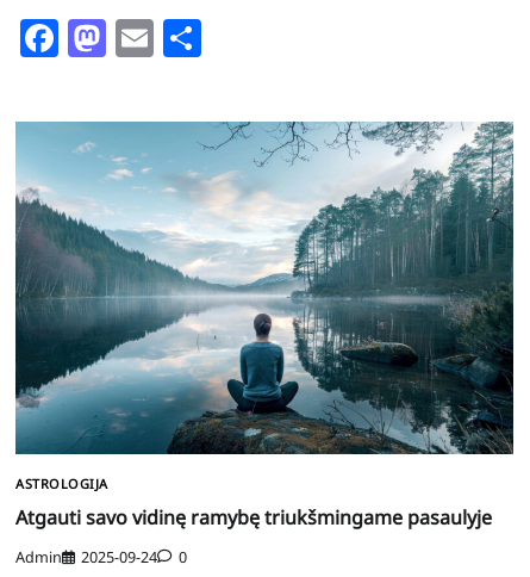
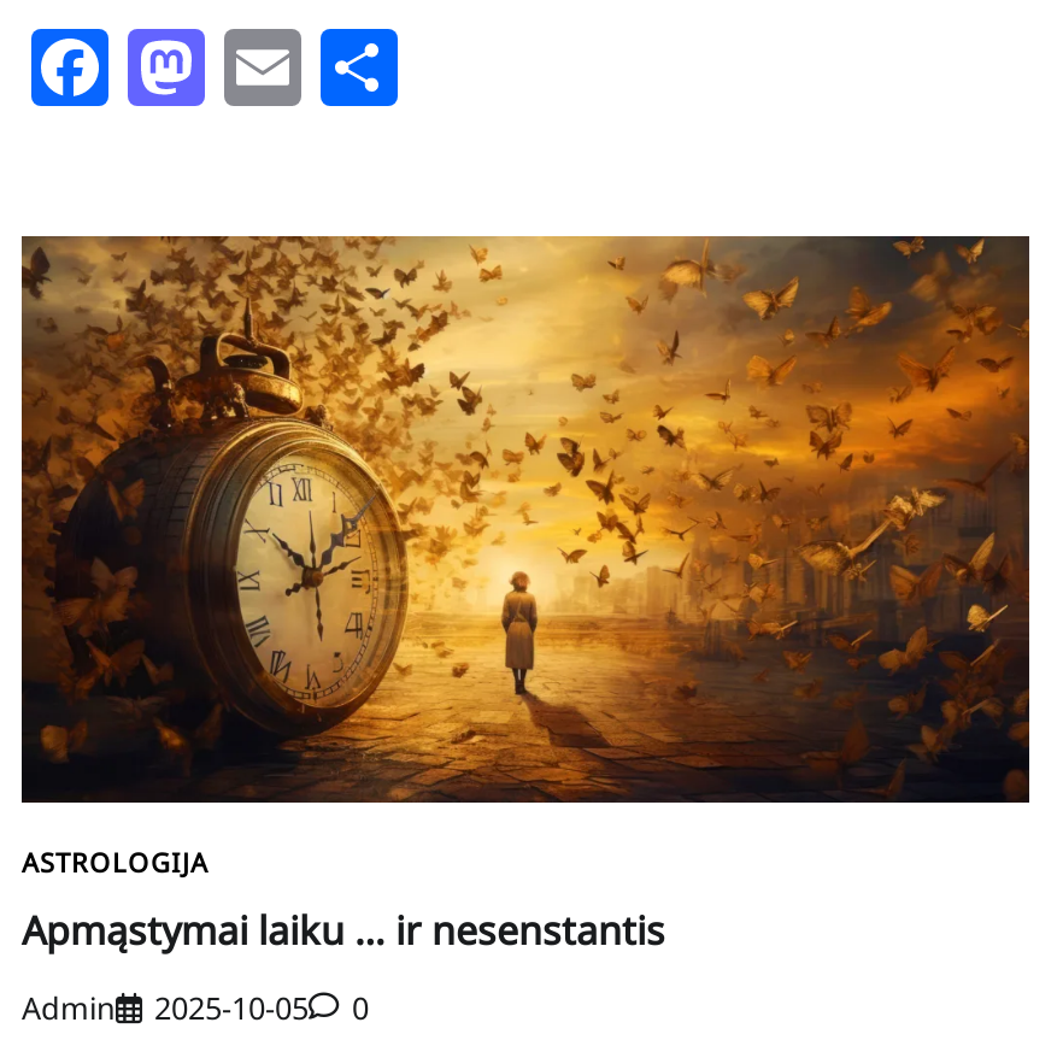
- [image]
+ [image]

- Atgauti savo vidinę ramybę triukšmingame pasaulyje
+ Apmąstymai laiku … ir nesenstantis

- Admin 2025-09-24 0
+ Admin 2025-10-05 0
